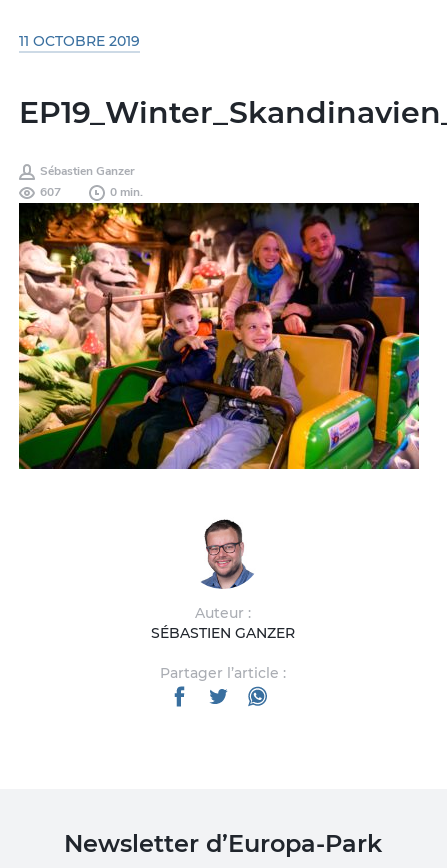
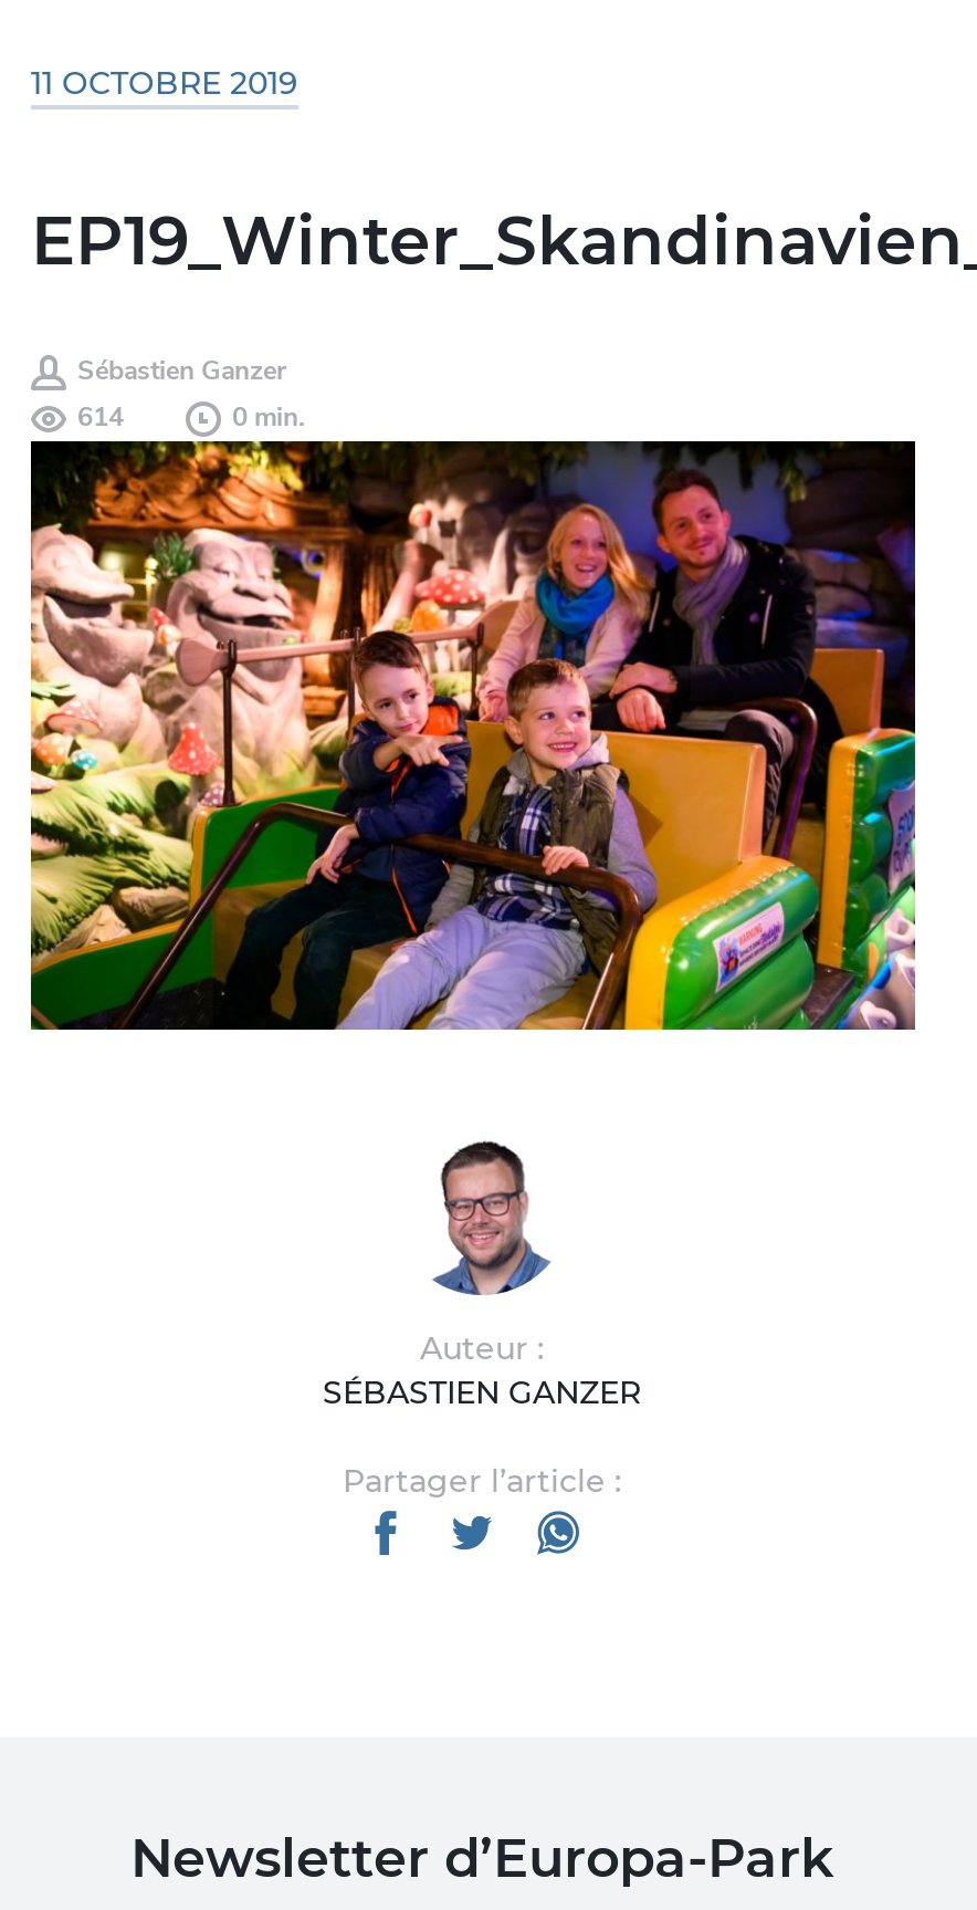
- 607
+ 614
